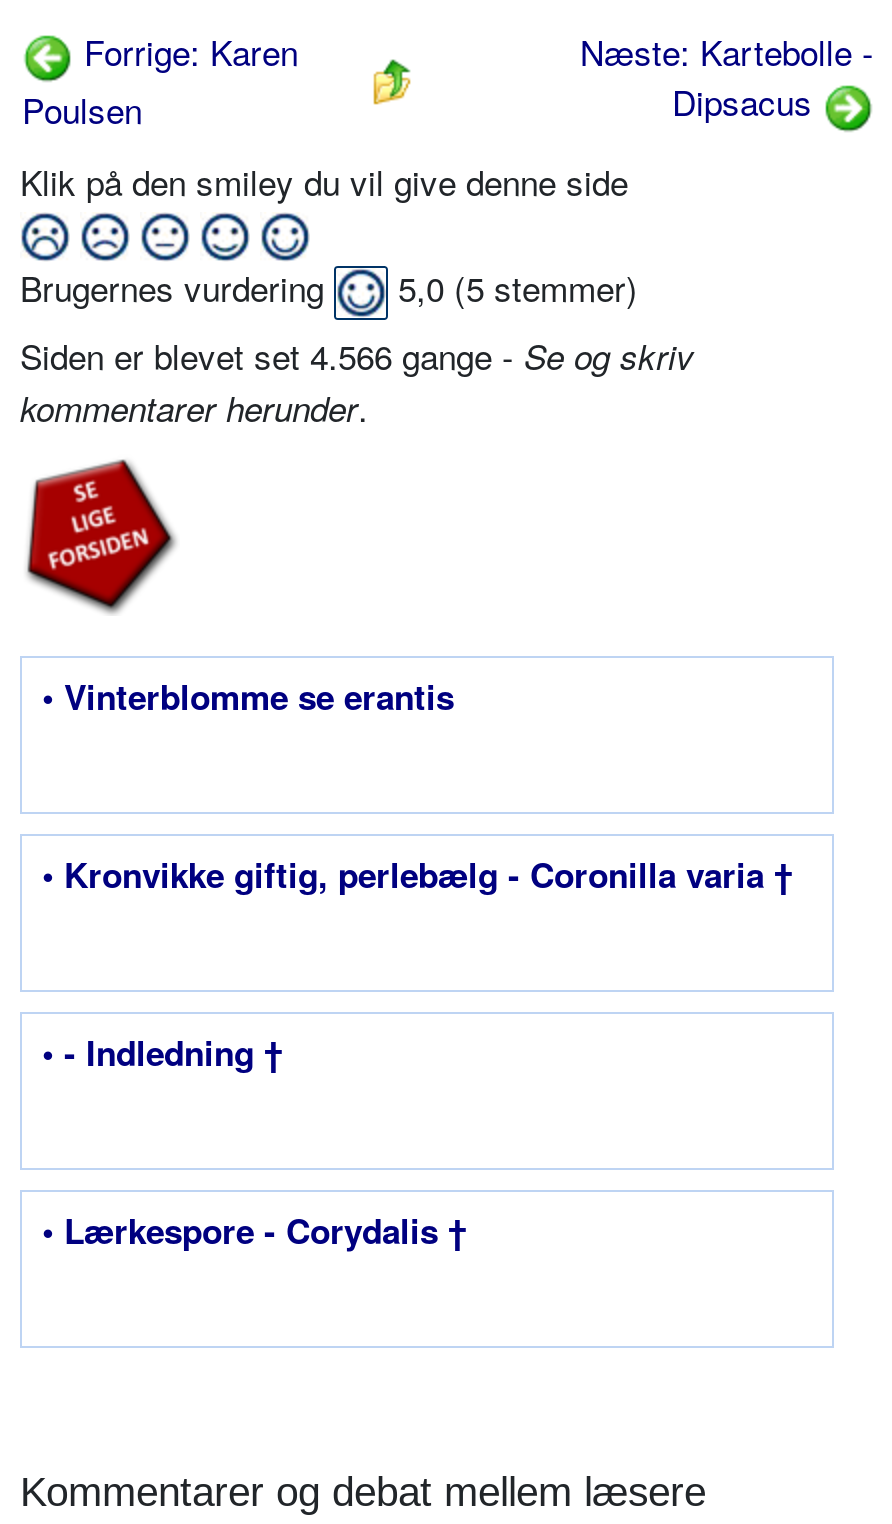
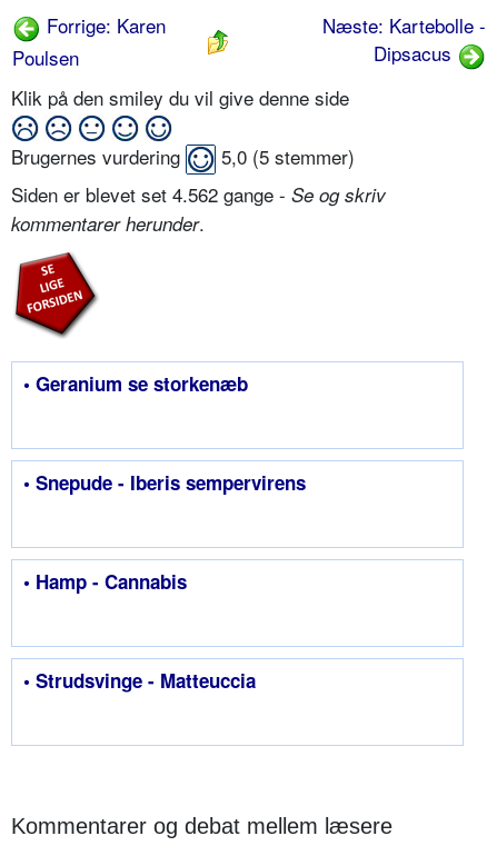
- Siden er blevet set 4.566 gange - Se og skriv
+ Siden er blevet set 4.562 gange - Se og skriv

- • Vinterblomme se erantis
+ • Geranium se storkenæb

- • Kronvikke giftig, perlebælg - Coronilla varia †
+ • Snepude - Iberis sempervirens

- • - Indledning †
+ • Hamp - Cannabis

- • Lærkespore - Corydalis †
+ • Strudsvinge - Matteuccia
